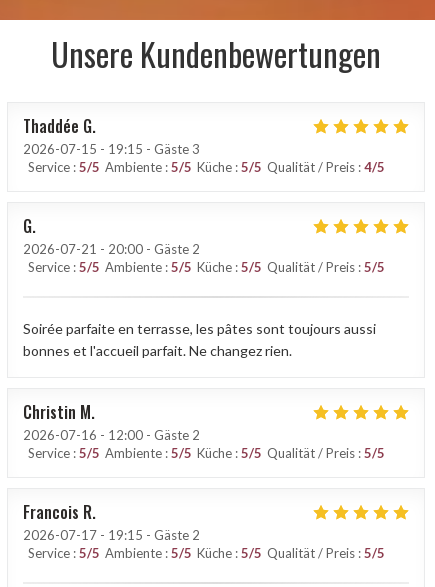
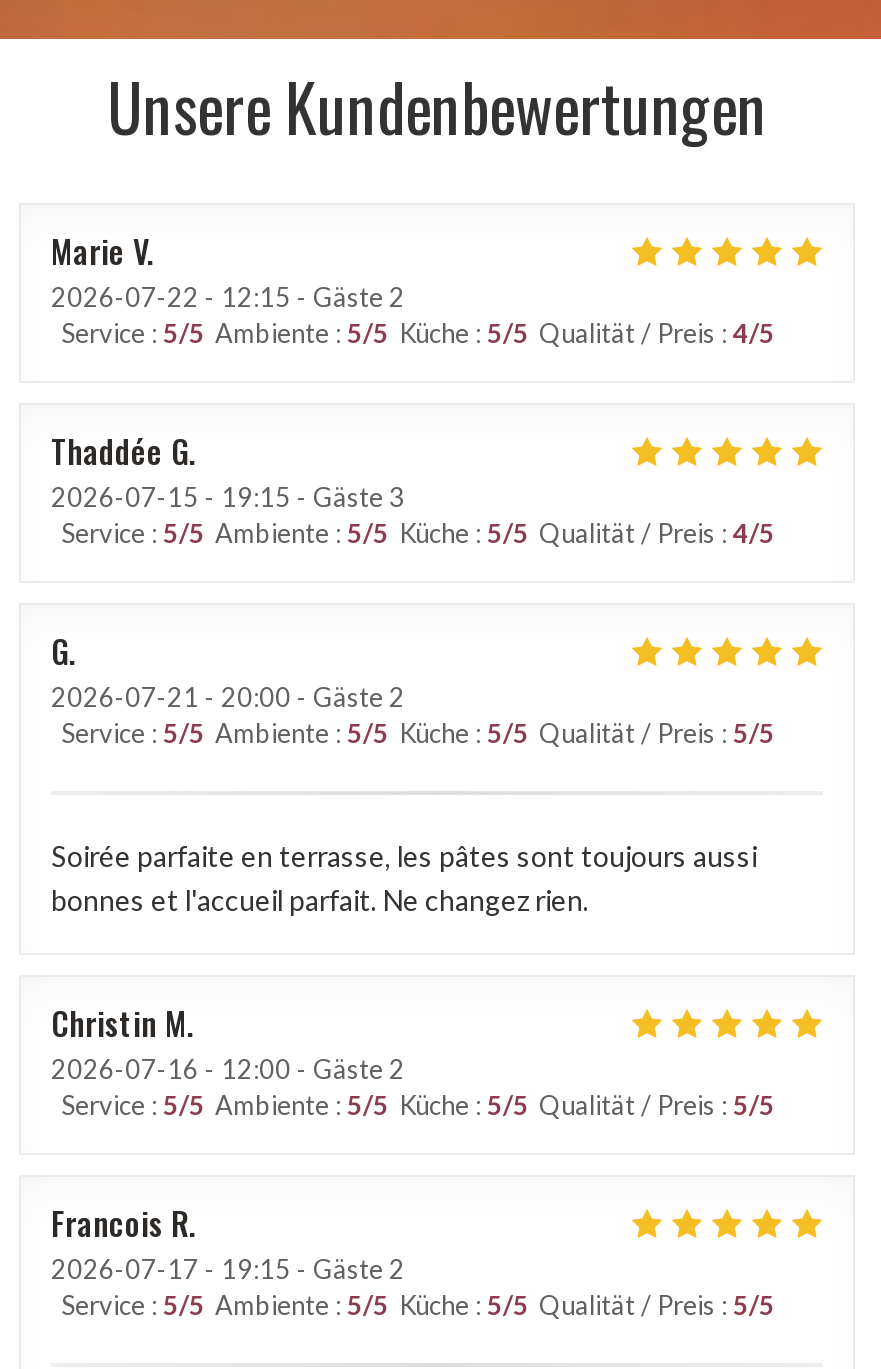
+ Marie V
+ 2026-07-22 - 12:15 - Gäste 2
+ Service: 5/5 Ambiente: 5/5 Küche: 5/5 Qualität / Preis: 4/5
